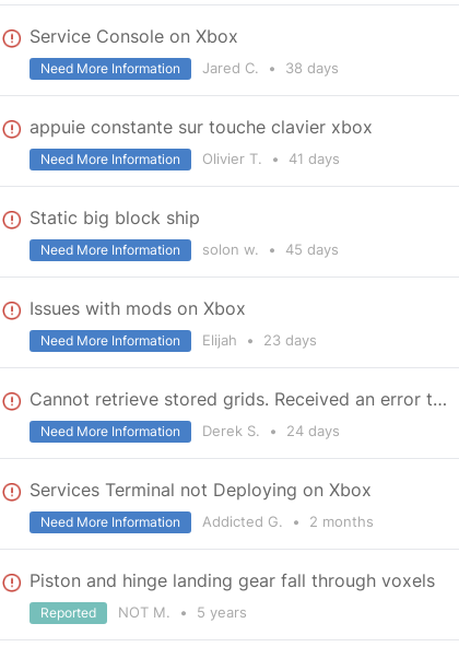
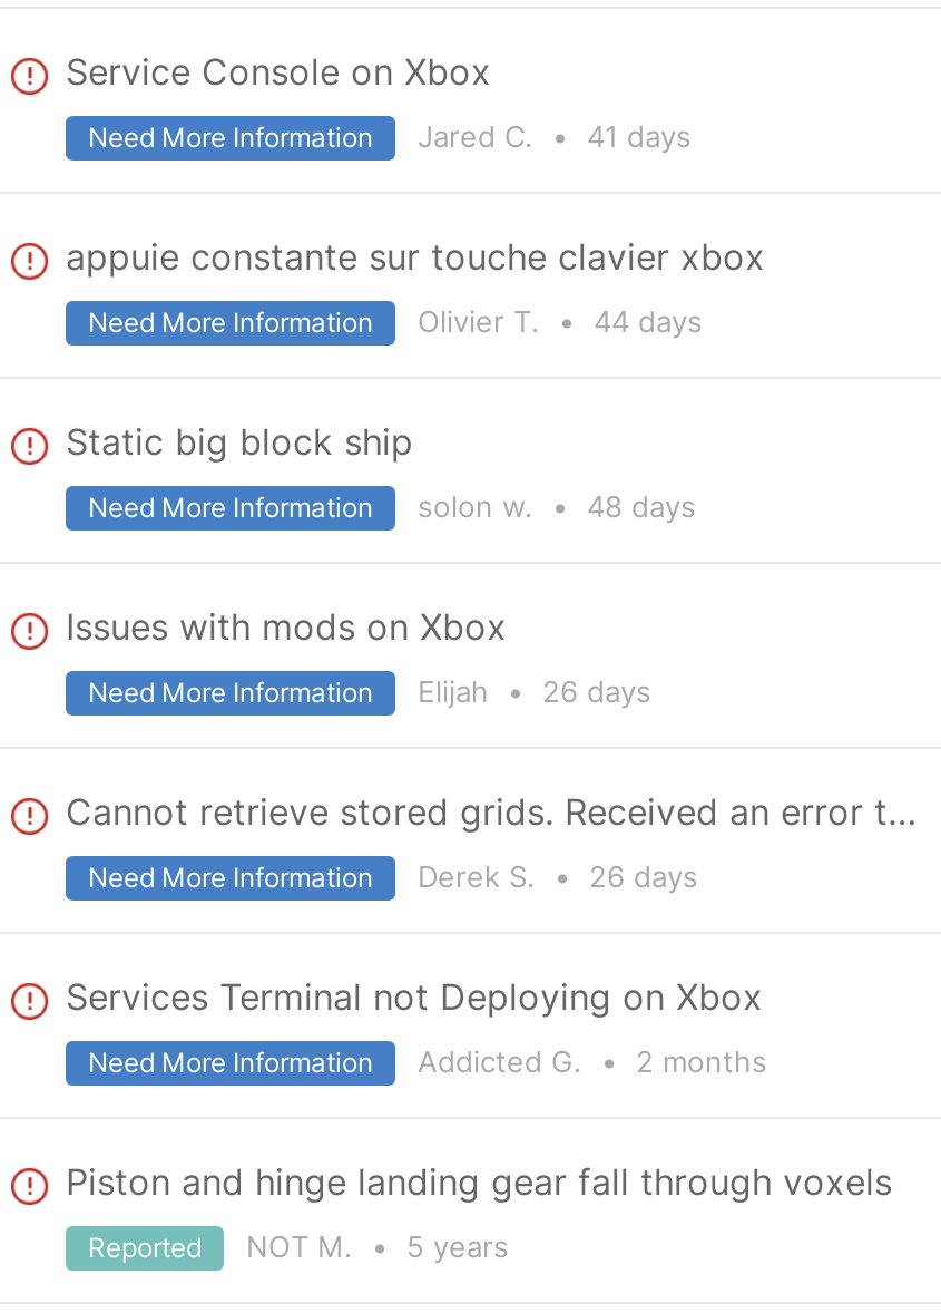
- Need More Information Jared C. • 38 days
+ Need More Information Jared C. • 41 days

- Olivier T. • 41 days
+ Olivier T. • 44 days

- Need More Information solon w. • 45 days
+ Need More Information solon w. • 48 days

- Need More Information Elijah • 23 days
+ Need More Information Elijah • 26 days

- Need More Information Derek S. • 24 days
+ Need More Information Derek S. • 26 days
